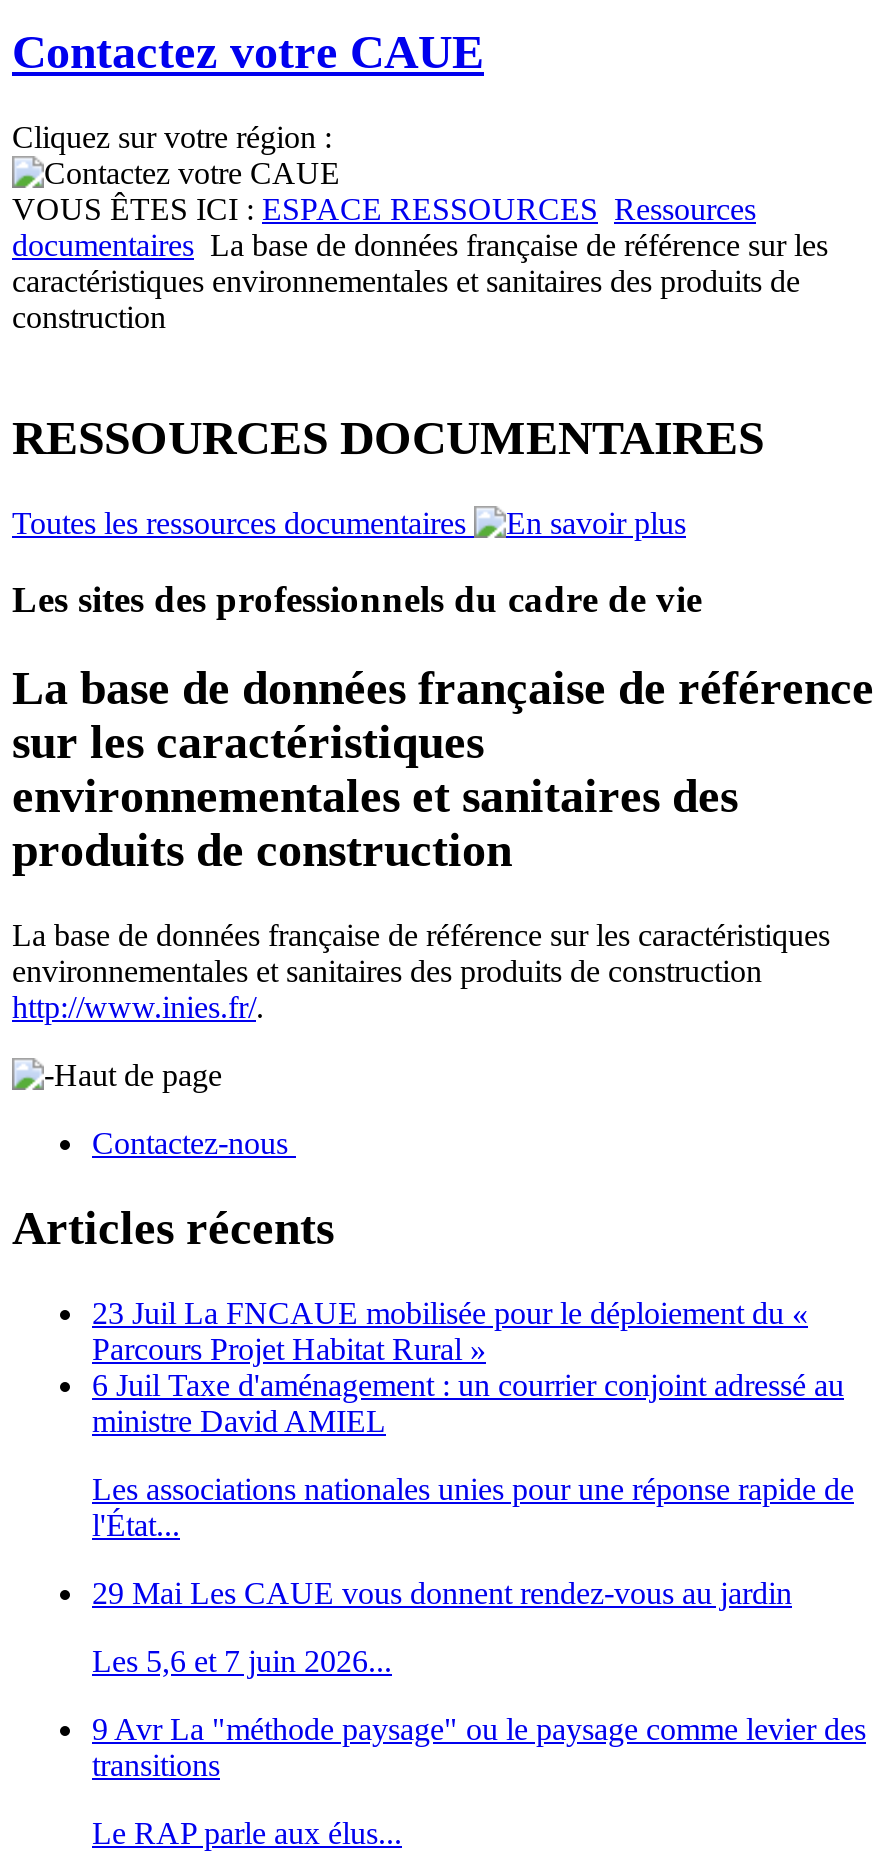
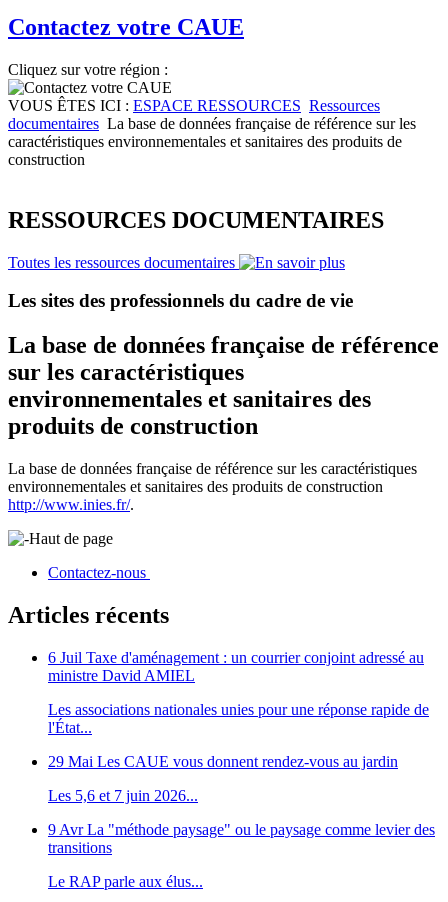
- 23 Juil La FNCAUE mobilisée pour le déploiement du «
- Parcours Projet Habitat Rural »
